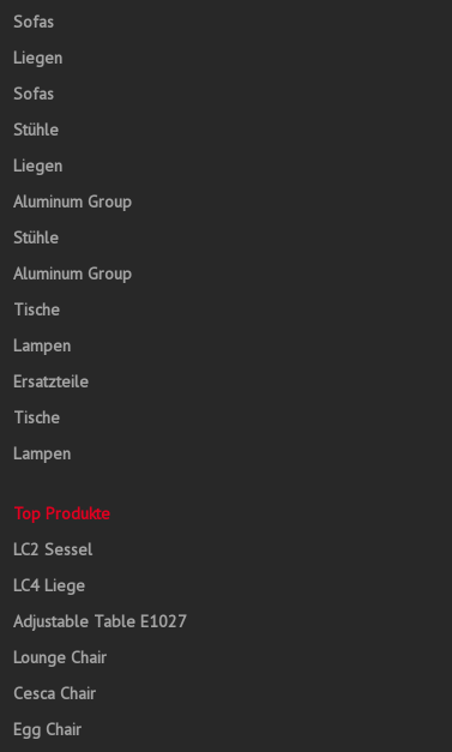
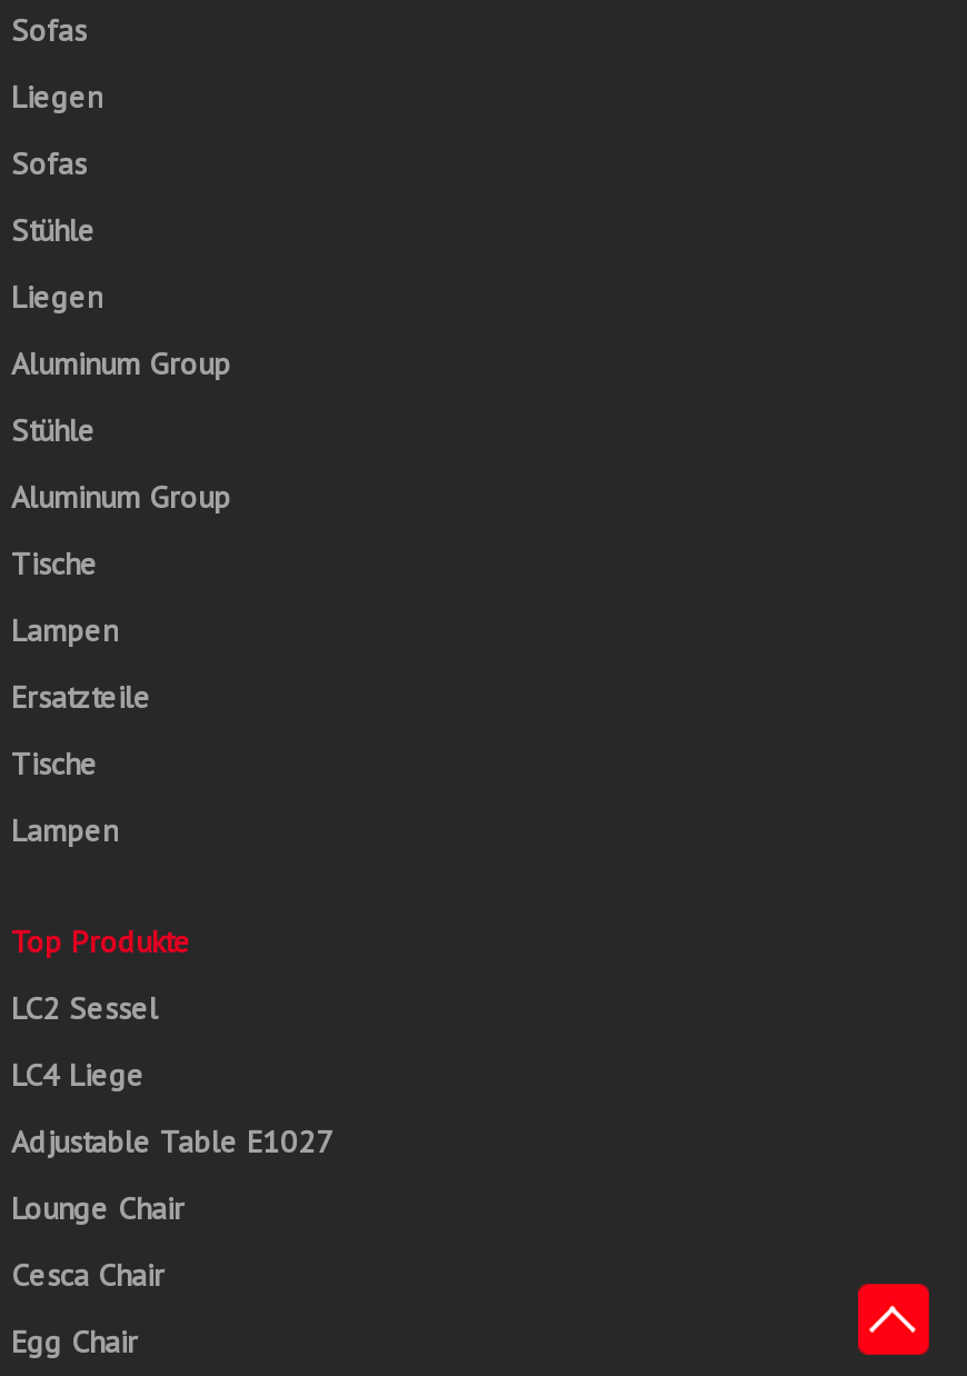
+ [image]
